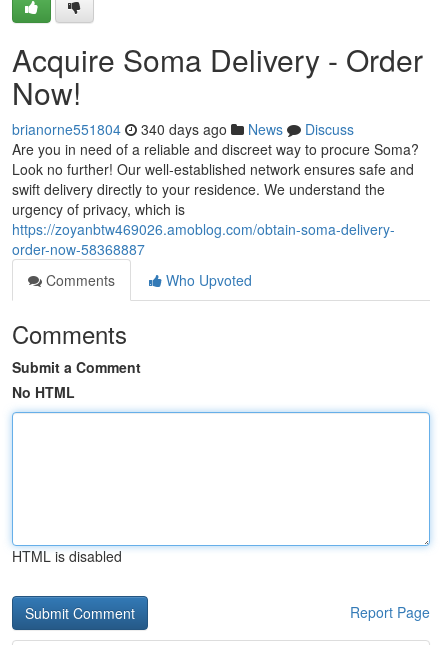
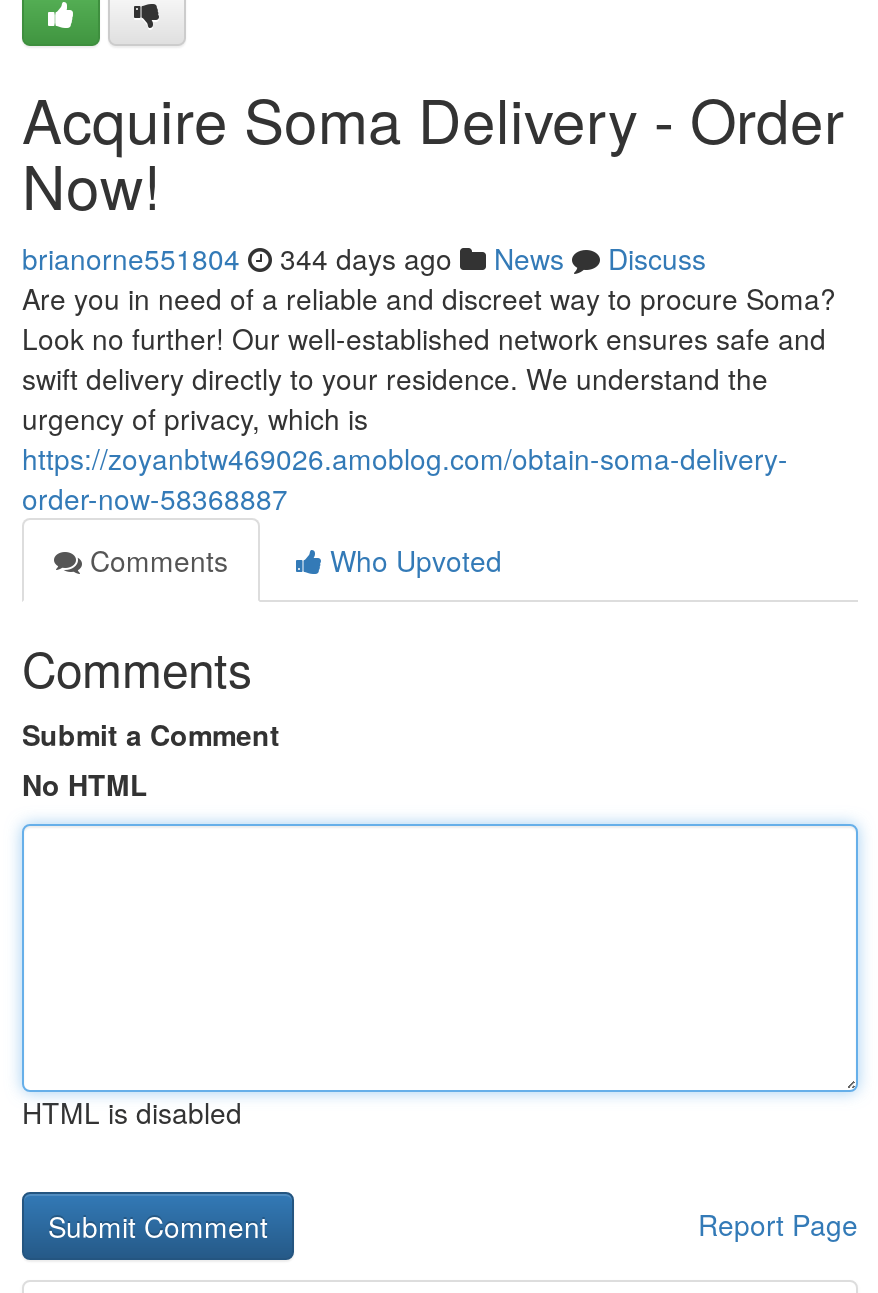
- brianorne551804 340 days ago News Discuss
+ brianorne551804 344 days ago News Discuss
